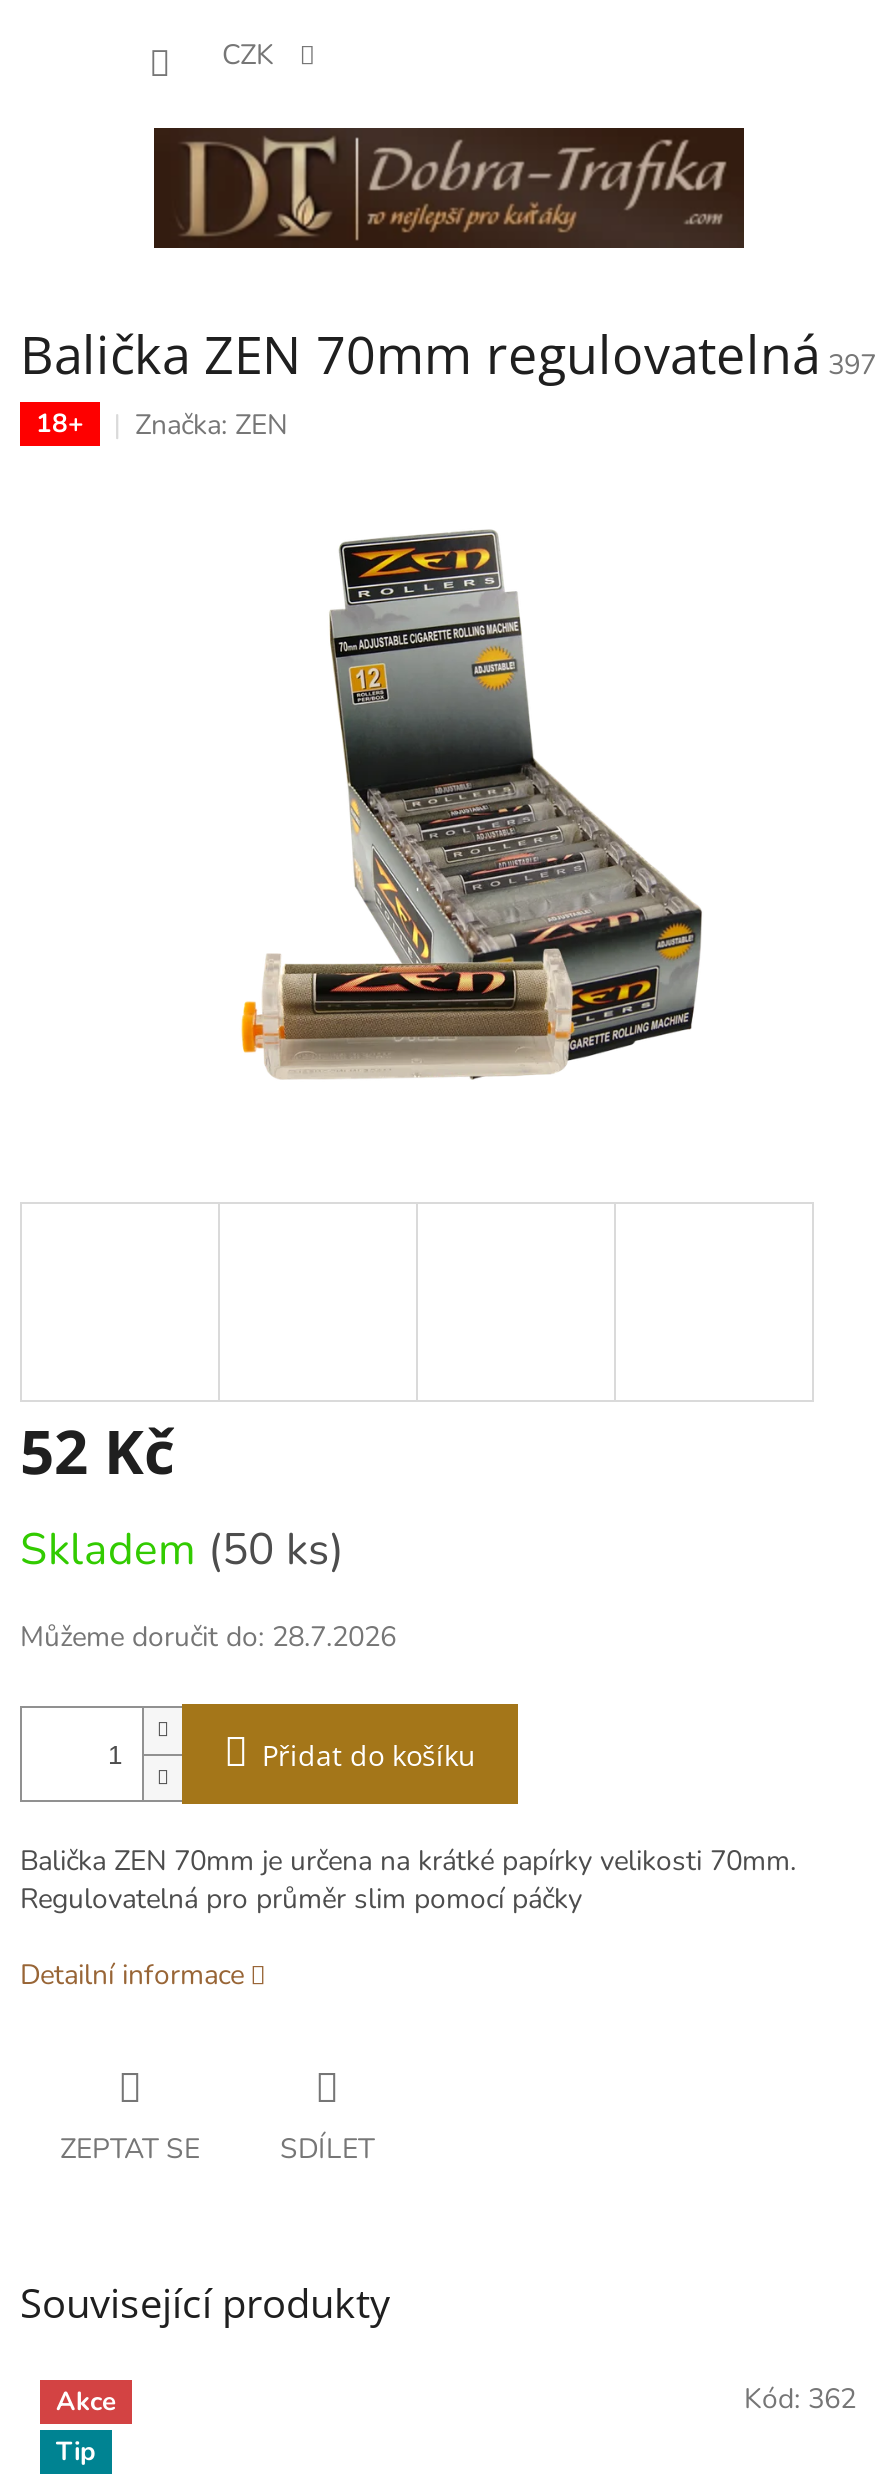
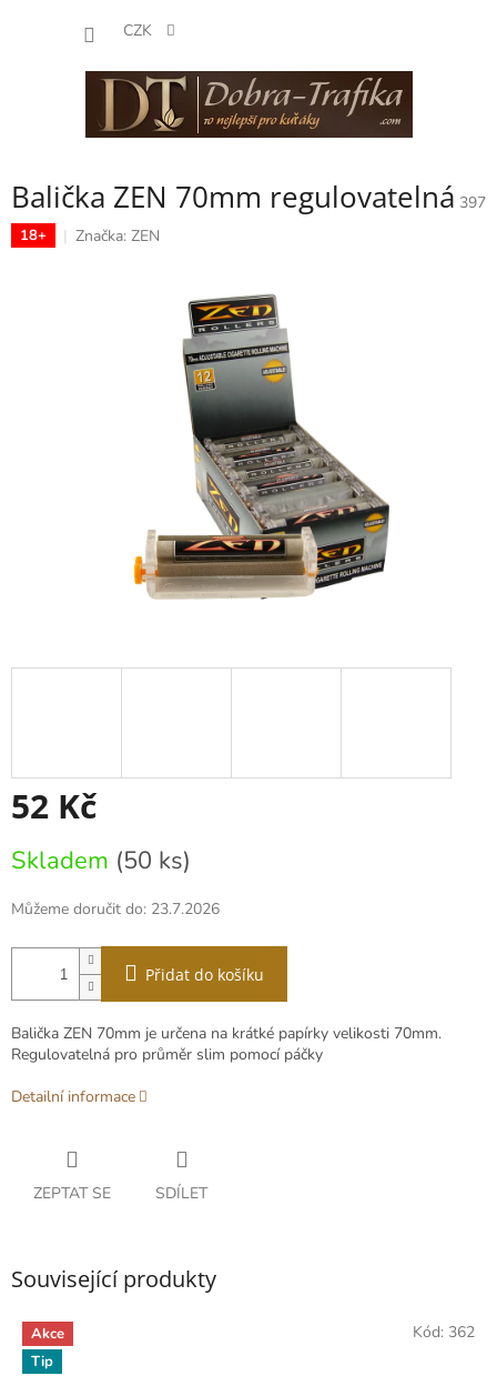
- Můžeme doručit do: 28.7.2026
+ Můžeme doručit do: 23.7.2026
